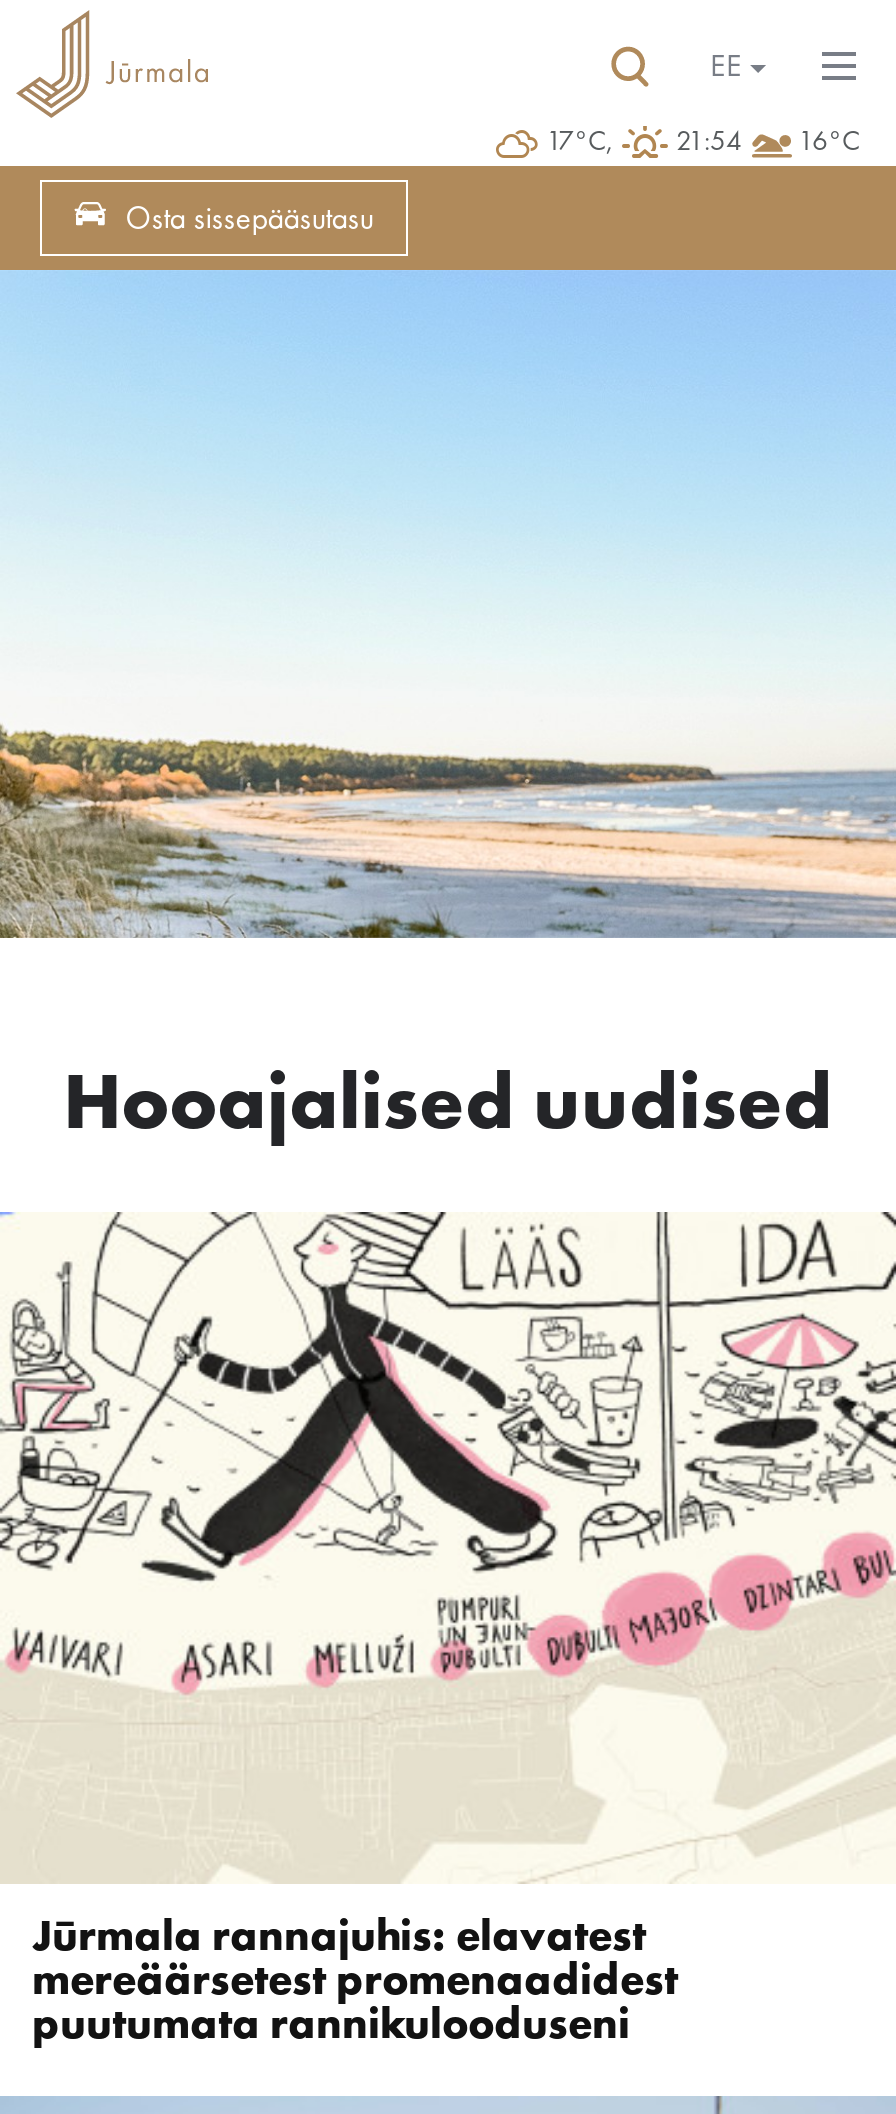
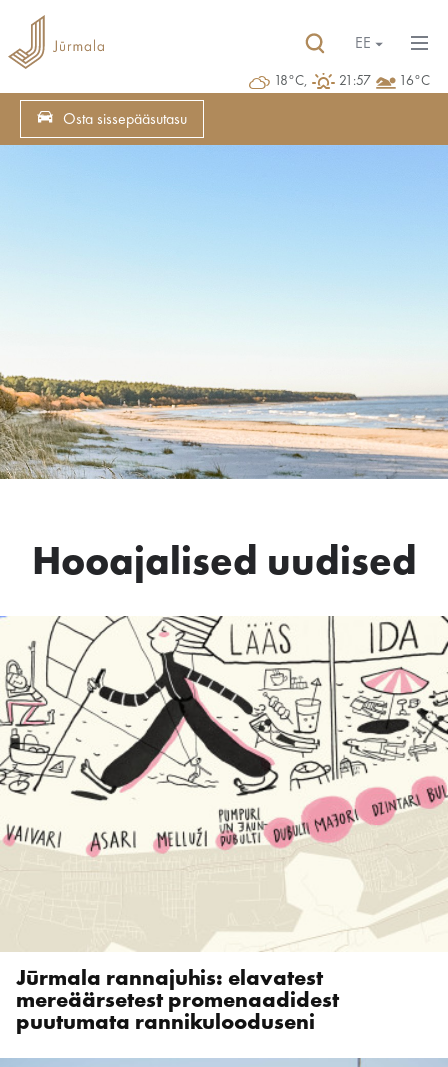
- 17°C,
- 21:54
+ 18°C,
+ 21:57
